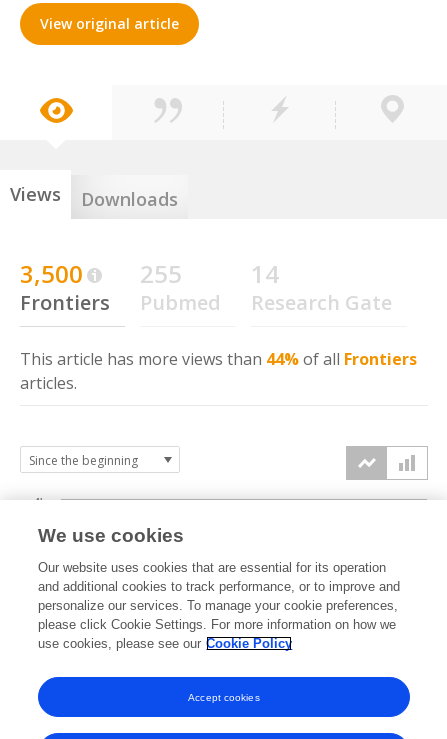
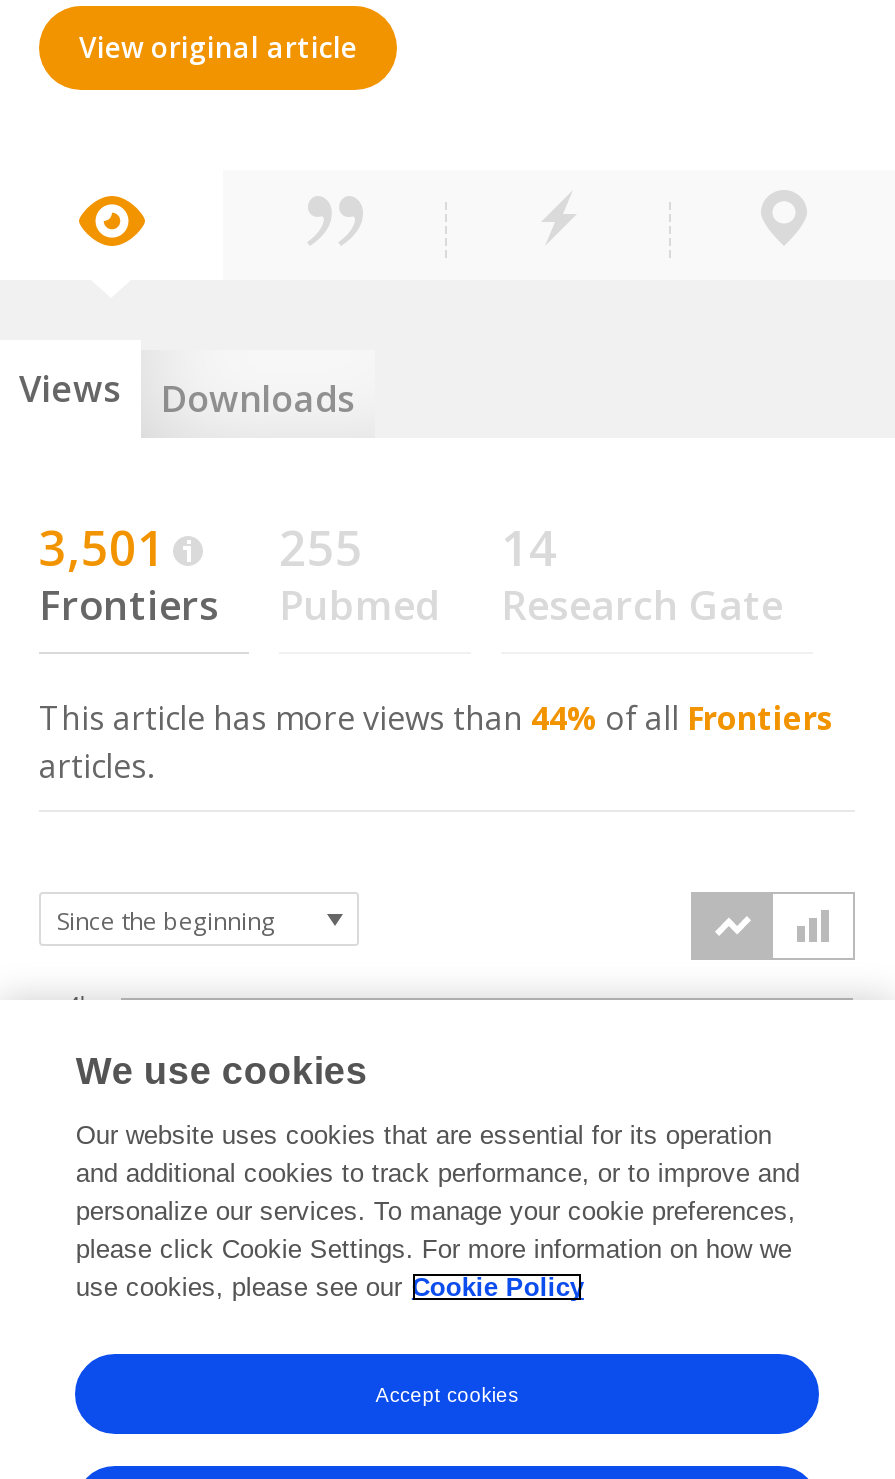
- 3,500
+ 3,501
